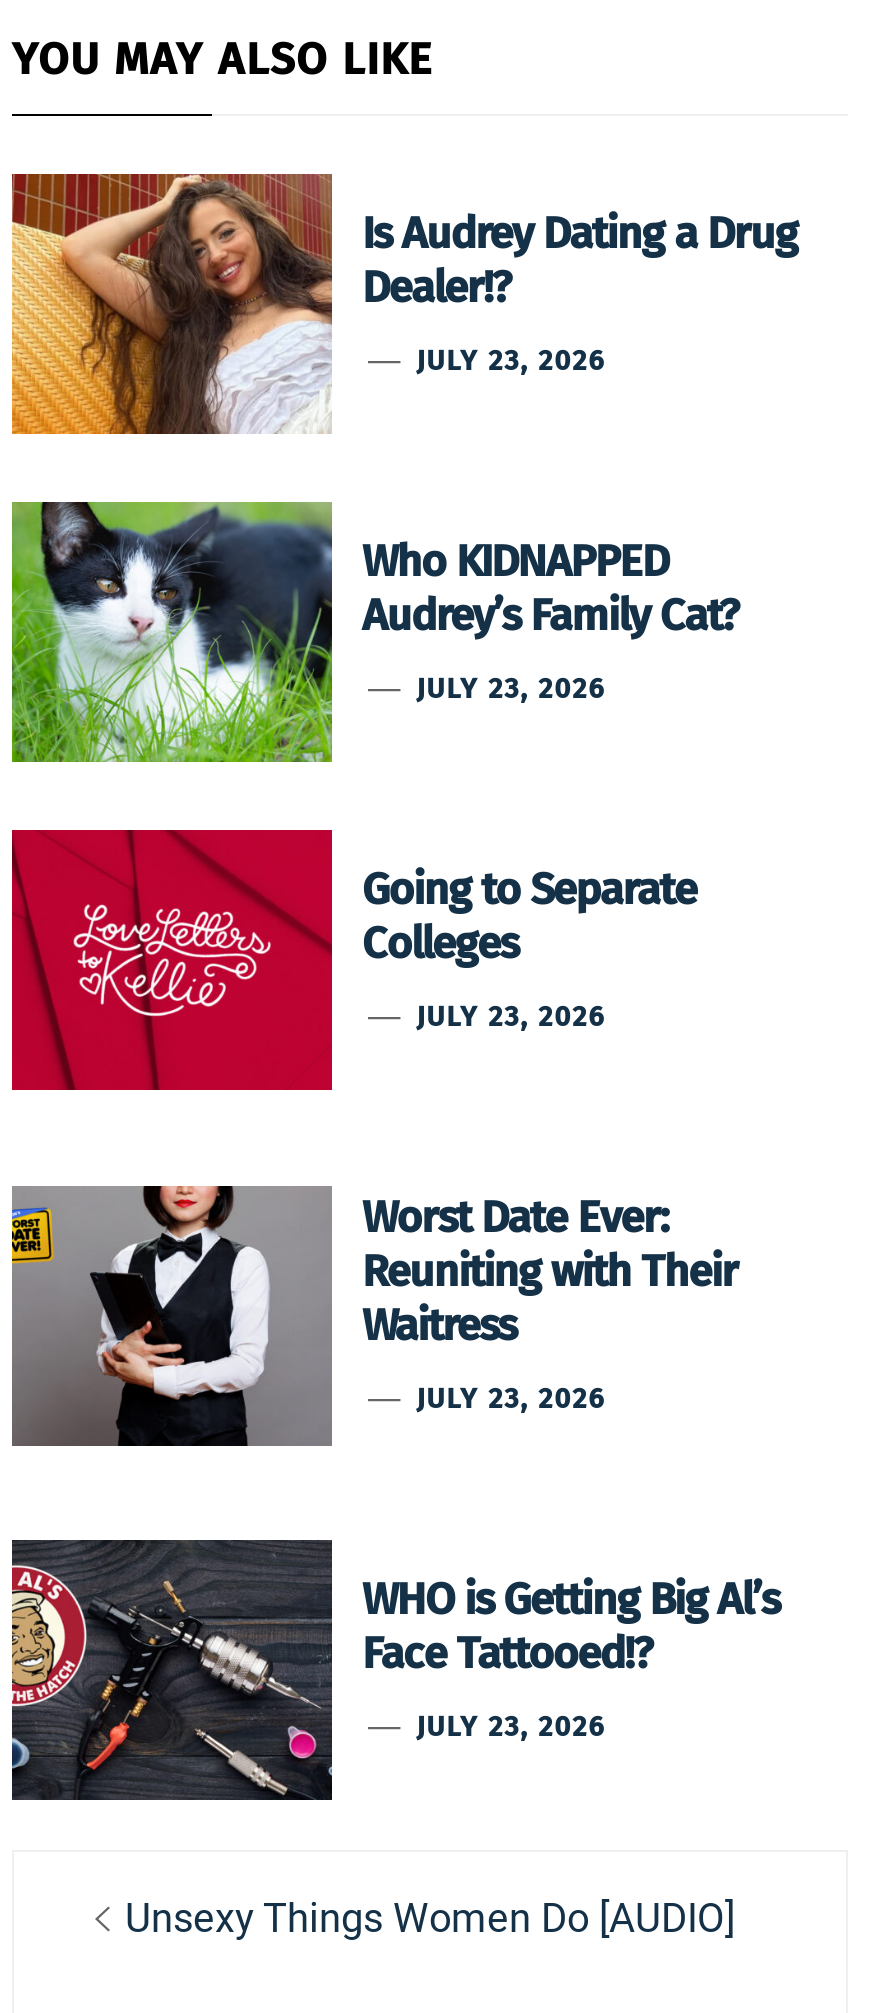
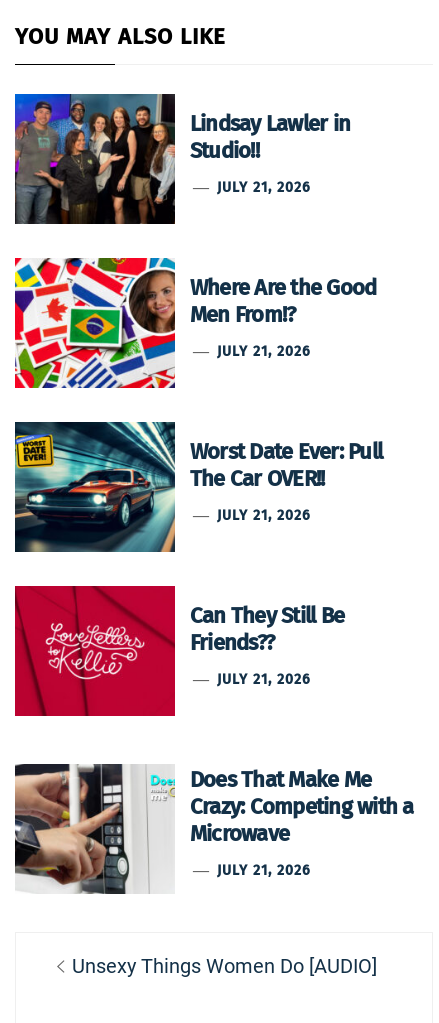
- [image]
- Is Audrey Dating a Drug
- Dealer!?
+ [image]
+ Lindsay Lawler in
+ Studio!!

- JULY 23, 2026
+ JULY 21, 2026

- [image]
- Who KIDNAPPED
- Audrey’s Family Cat?
+ [image]
+ Where Are the Good
+ Men From!?

- JULY 23, 2026
+ JULY 21, 2026

- [image]
- Going to Separate
- Colleges
+ [image]
+ Worst Date Ever: Pull
+ The Car OVER!!

- JULY 23, 2026
+ JULY 21, 2026

- [image]
- Worst Date Ever:
- Reuniting with Their
- Waitress
+ [image]
+ Can They Still Be
+ Friends??

- JULY 23, 2026
+ JULY 21, 2026

- [image]
- WHO is Getting Big Al’s
- Face Tattooed!?
+ [image]
+ Does That Make Me
+ Crazy: Competing with a
+ Microwave

- JULY 23, 2026
+ JULY 21, 2026
